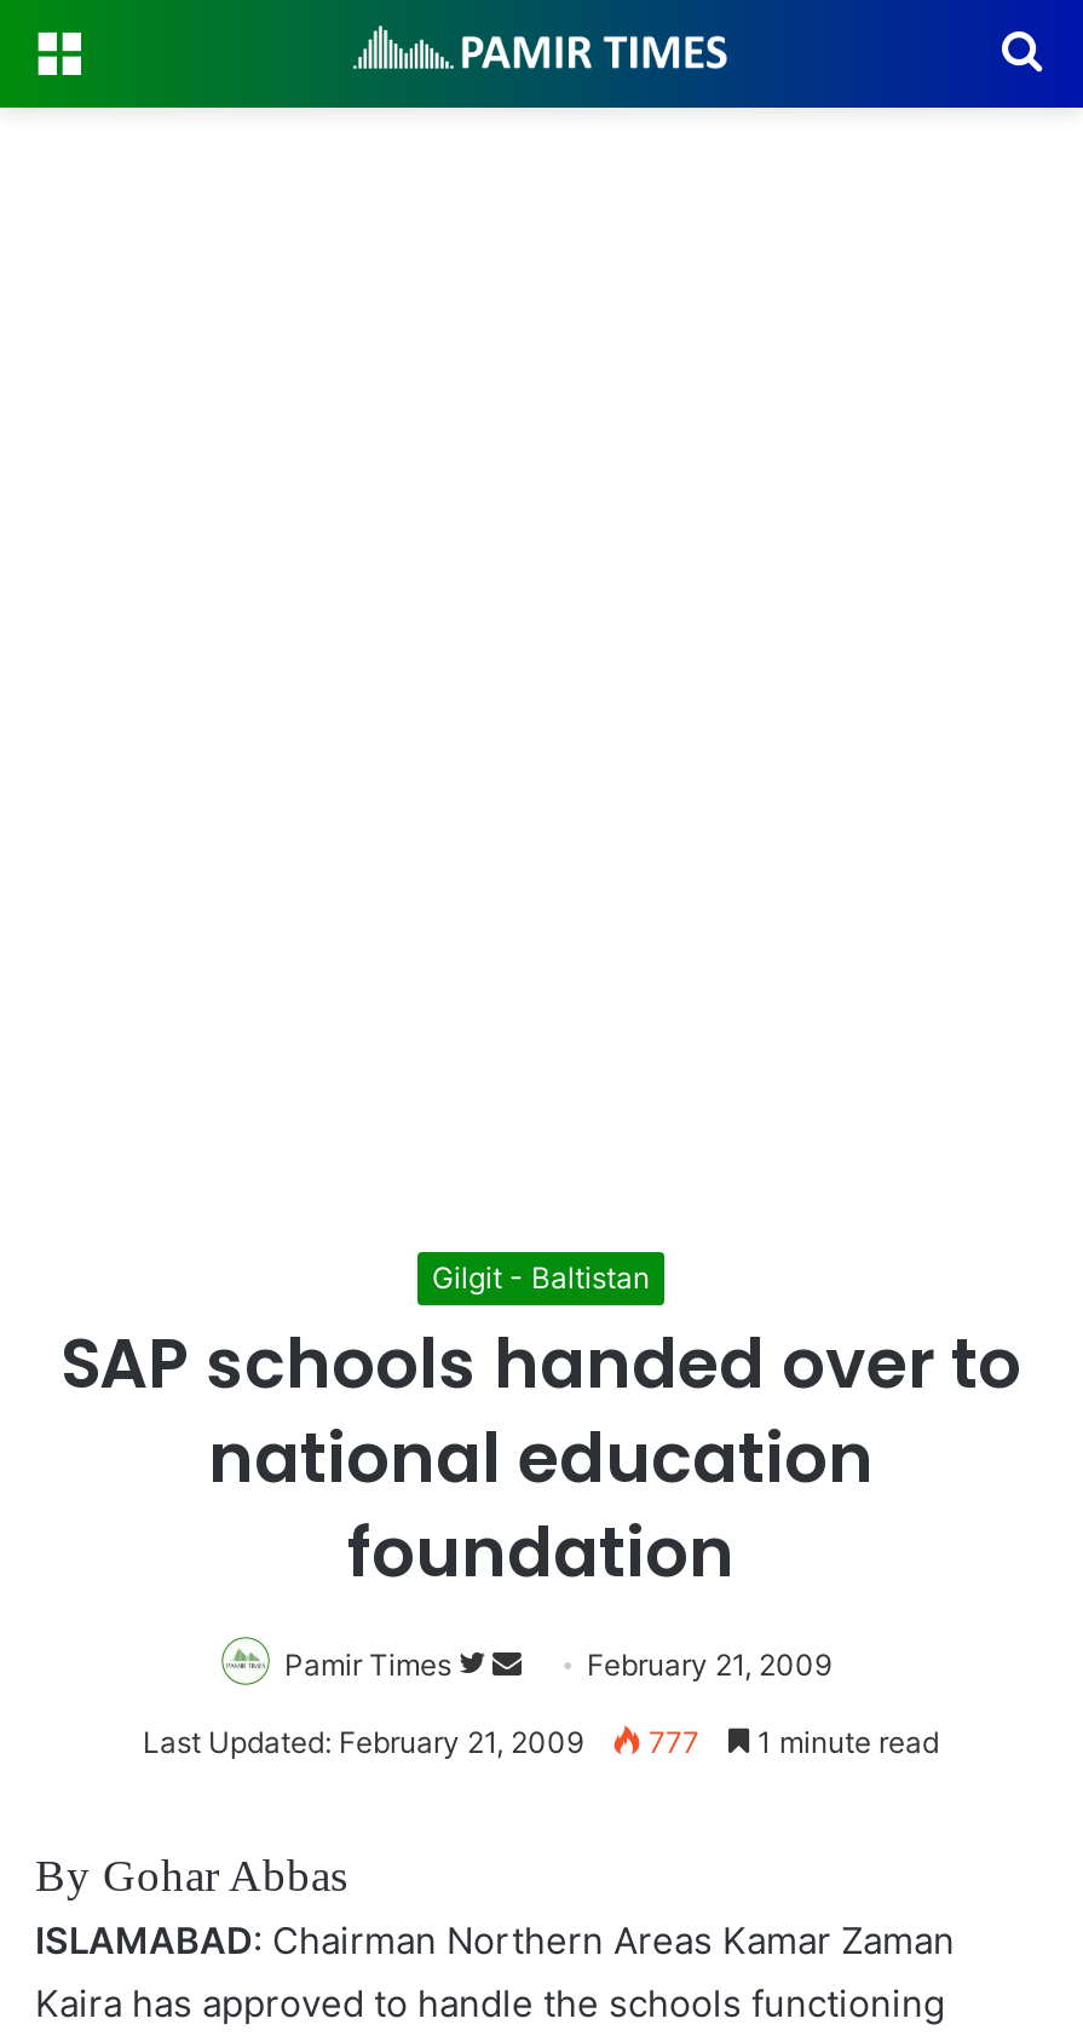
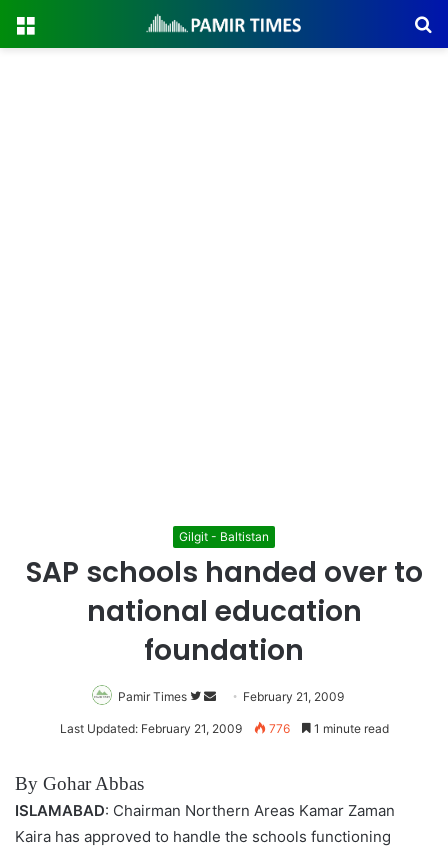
- Last Updated: February 21, 2009 777 1 minute read
+ Last Updated: February 21, 2009 776 1 minute read
